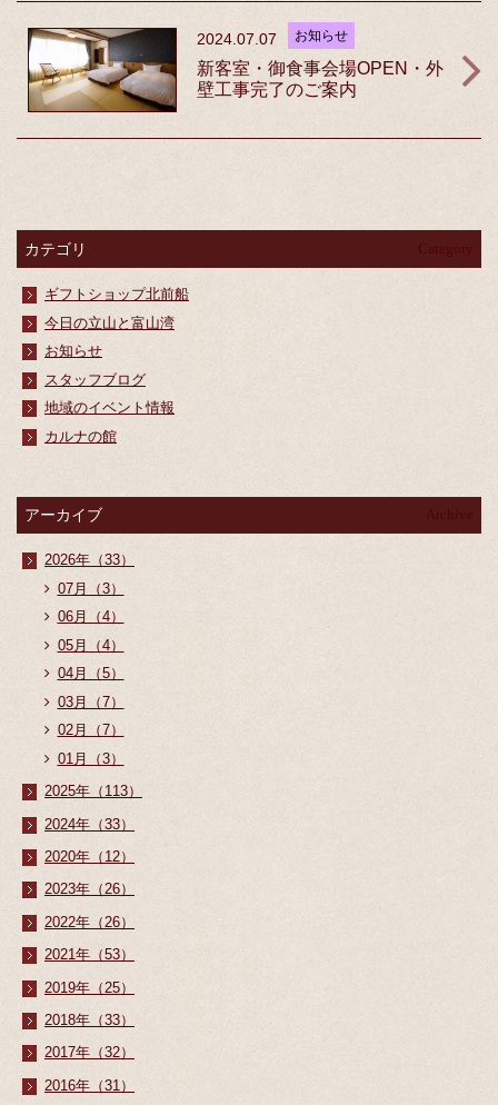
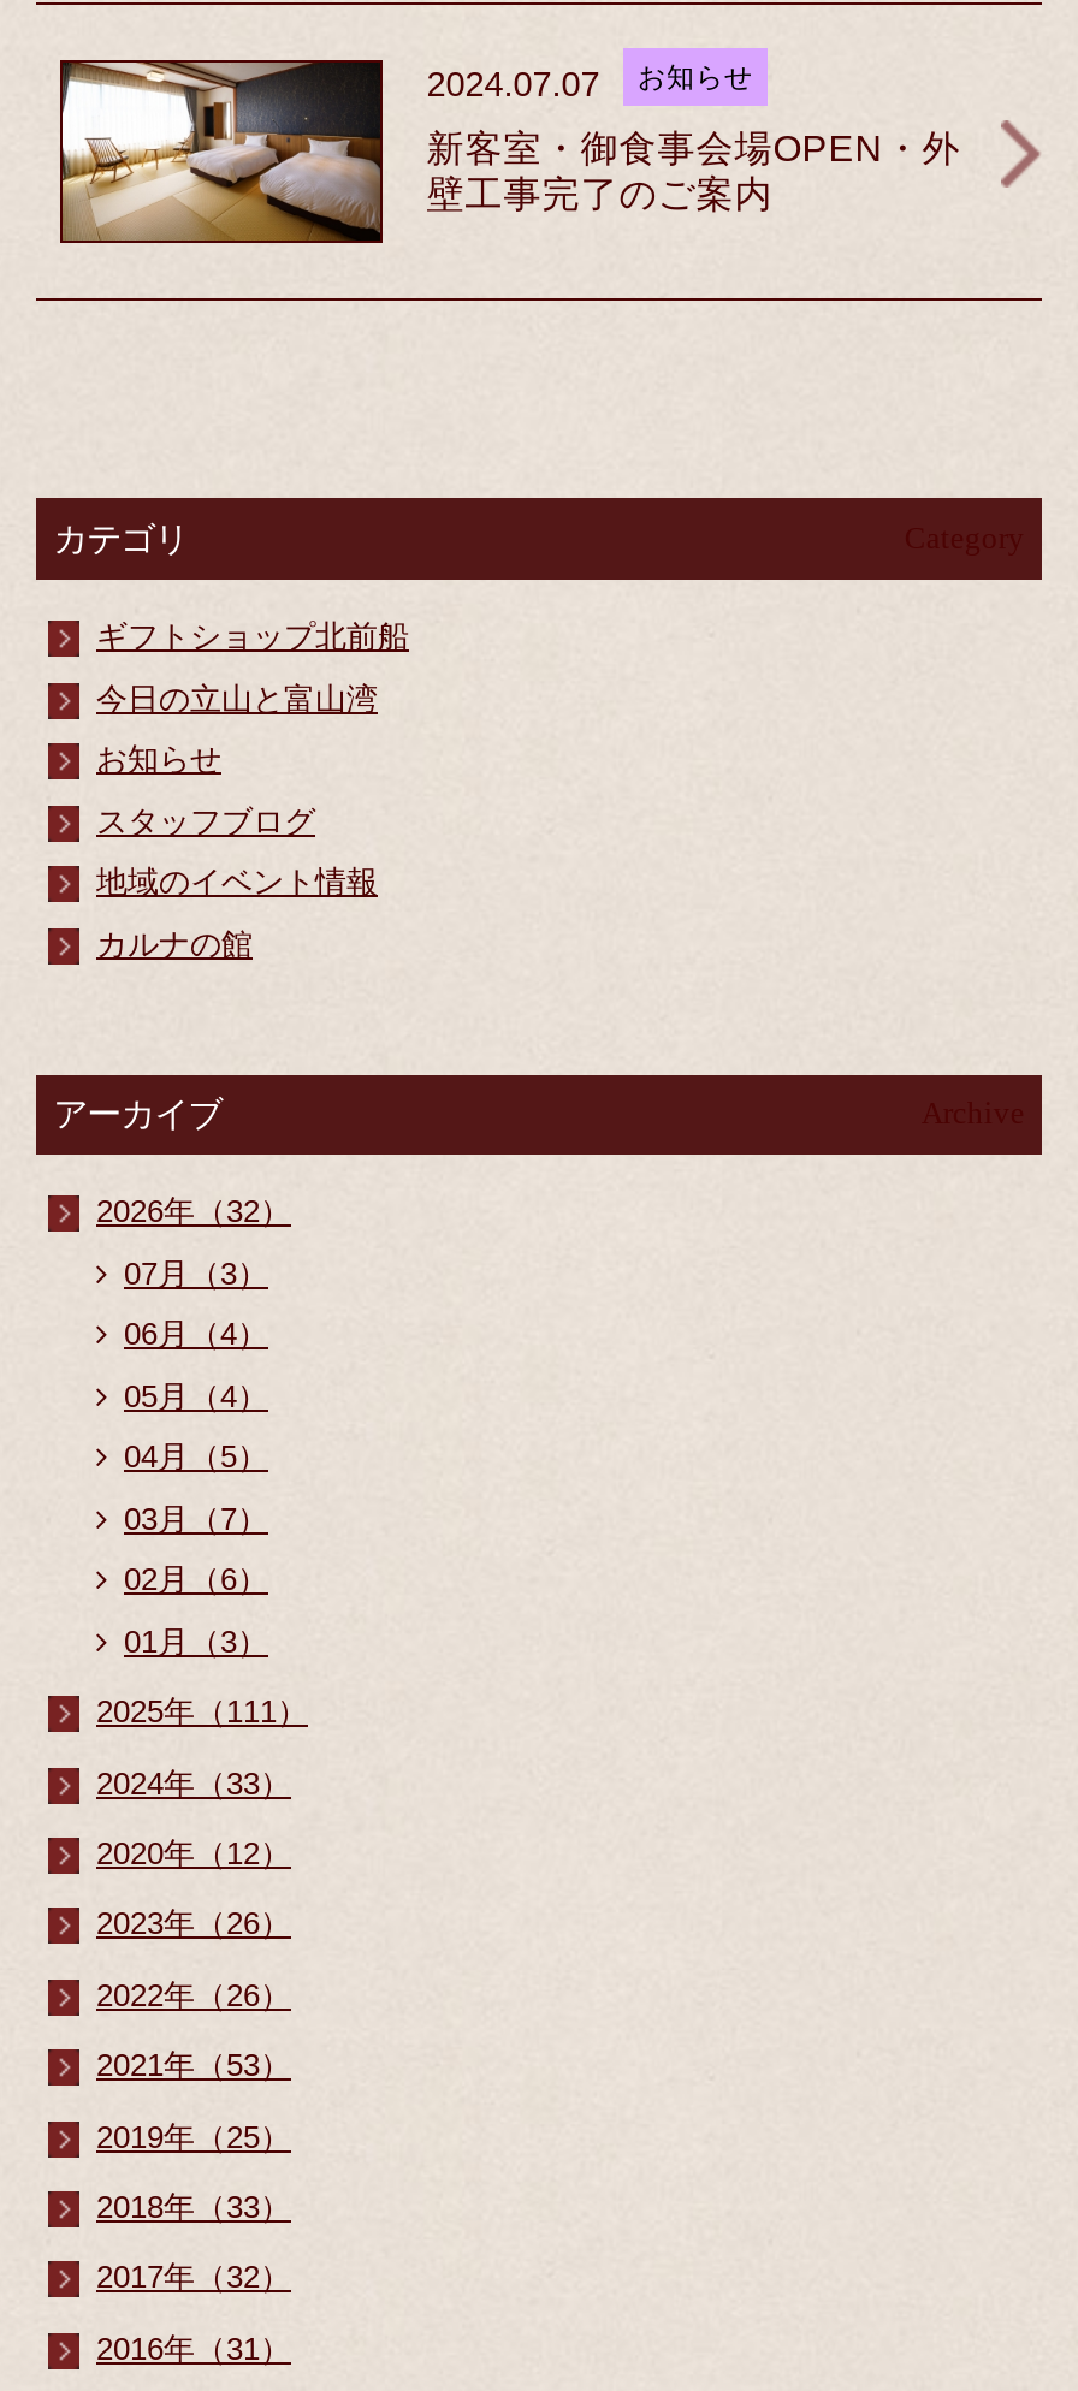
- 2026年（33）
+ 2026年（32）

- 02月（7）
+ 02月（6）

- 2025年（113）
+ 2025年（111）
